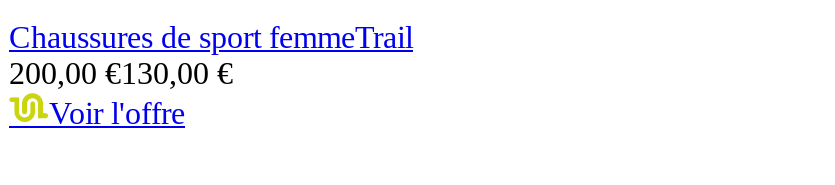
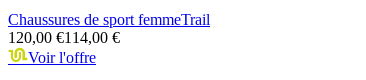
- 200,00 €130,00 €
+ 120,00 €114,00 €
